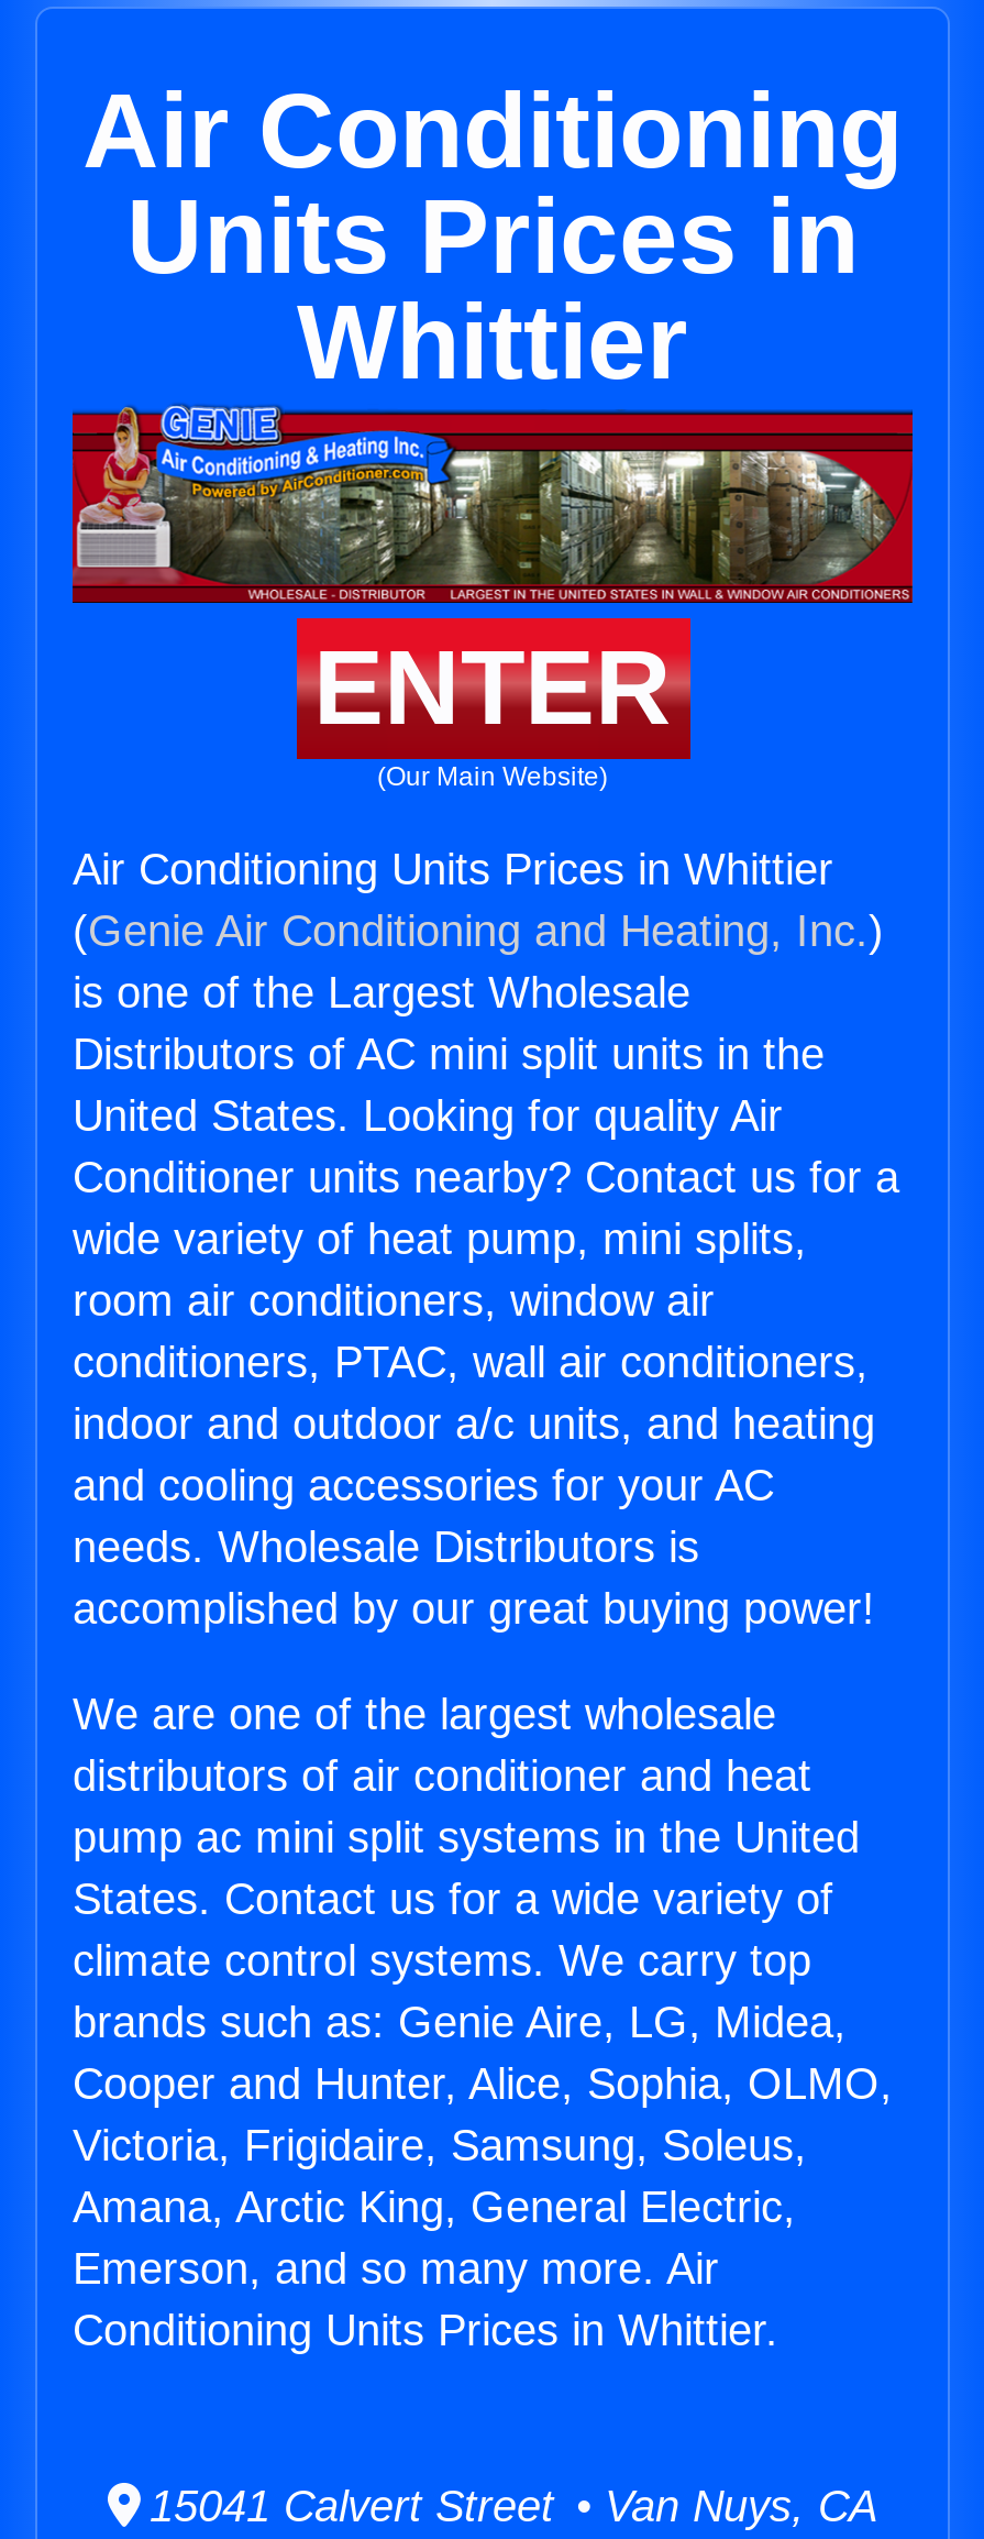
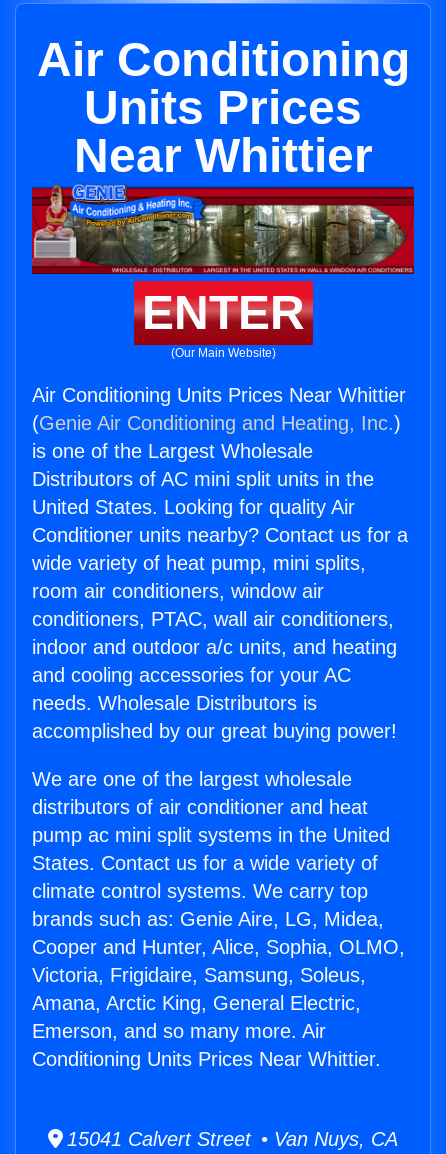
- Units Prices in
- Whittier
+ Units Prices
+ Near Whittier

- Air Conditioning Units Prices in Whittier
+ Air Conditioning Units Prices Near Whittier

- Conditioning Units Prices in Whittier.
+ Conditioning Units Prices Near Whittier.
